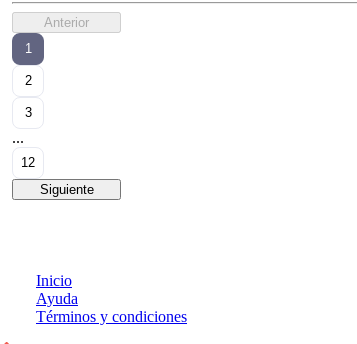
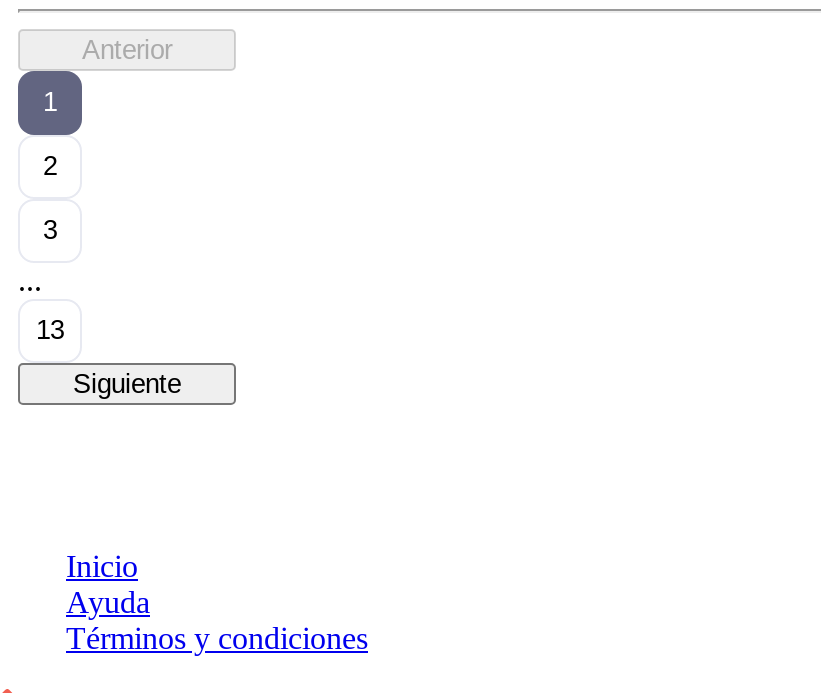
- 12
+ 13
